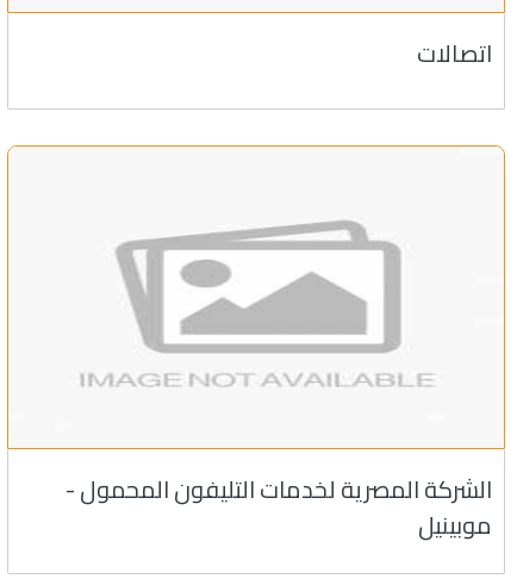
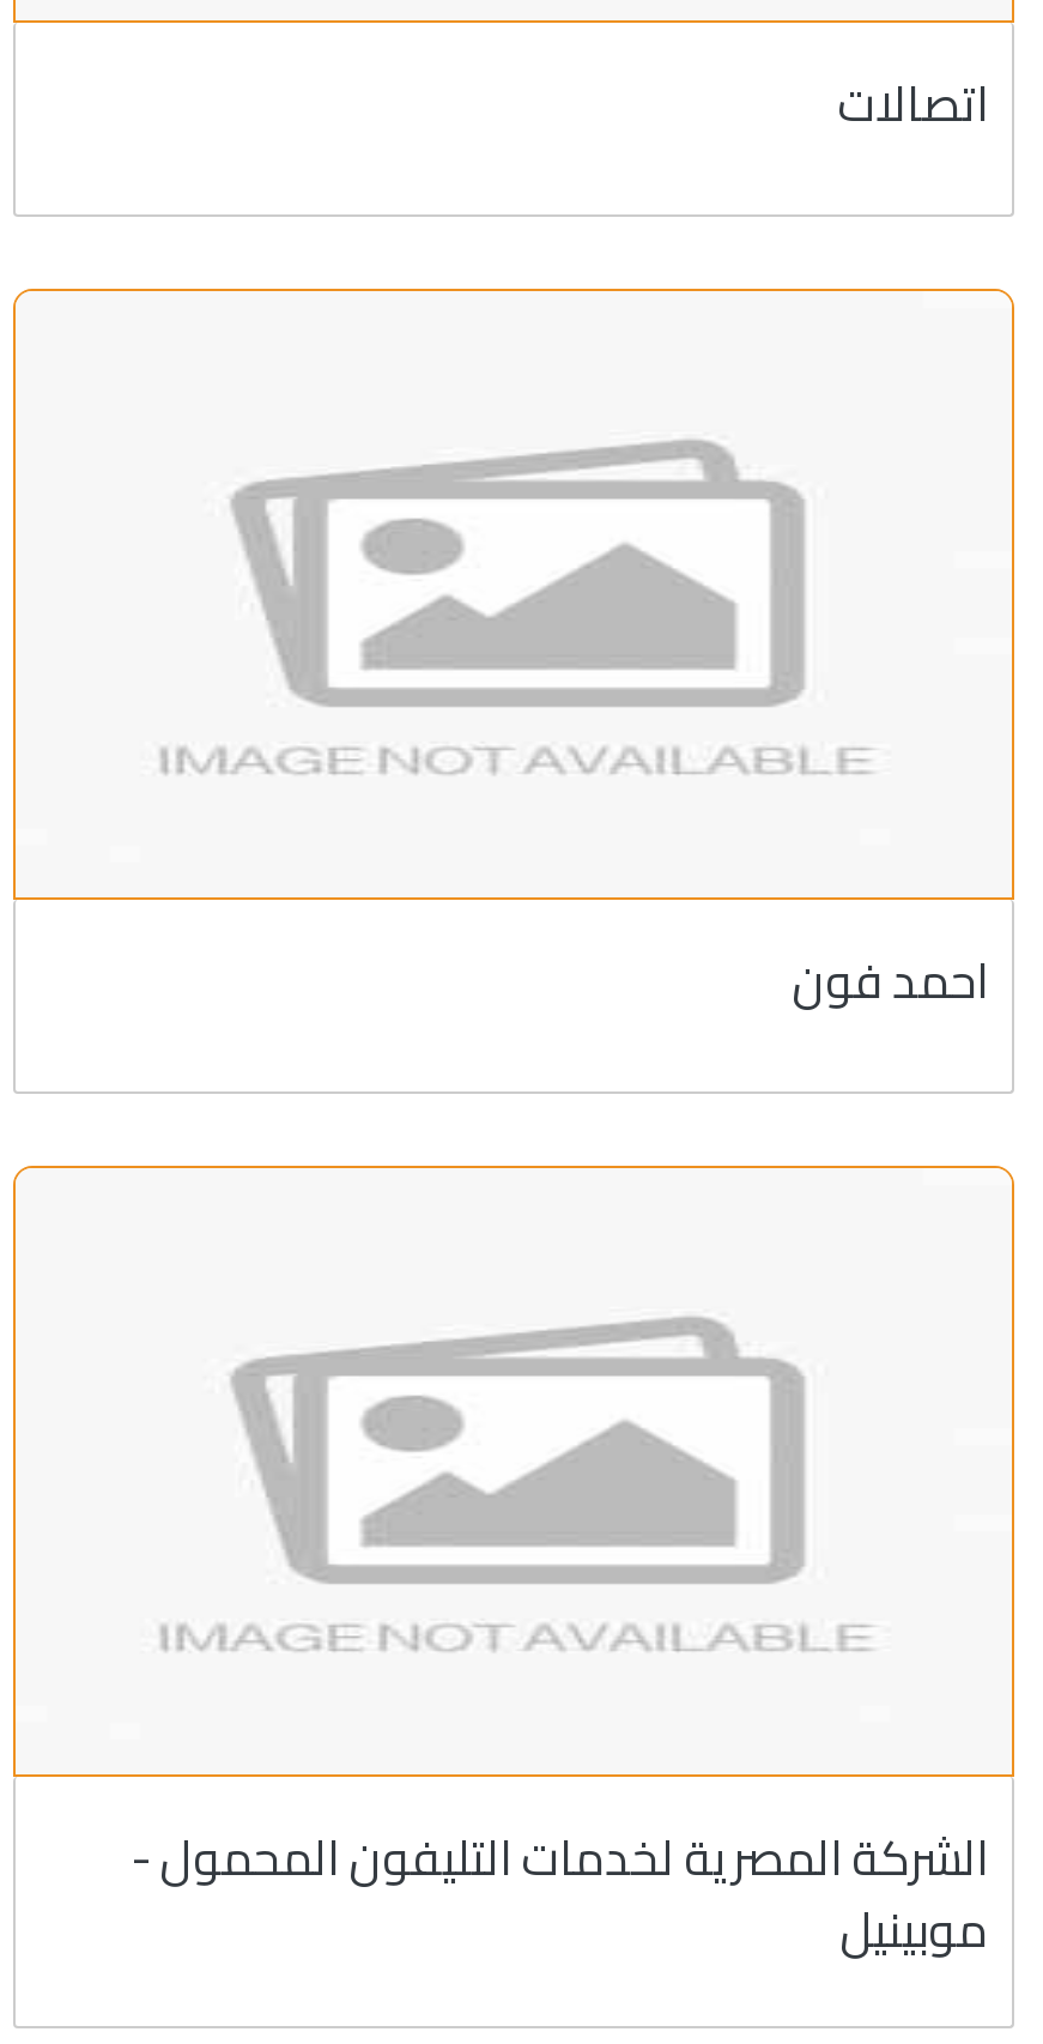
+ احمد فون
